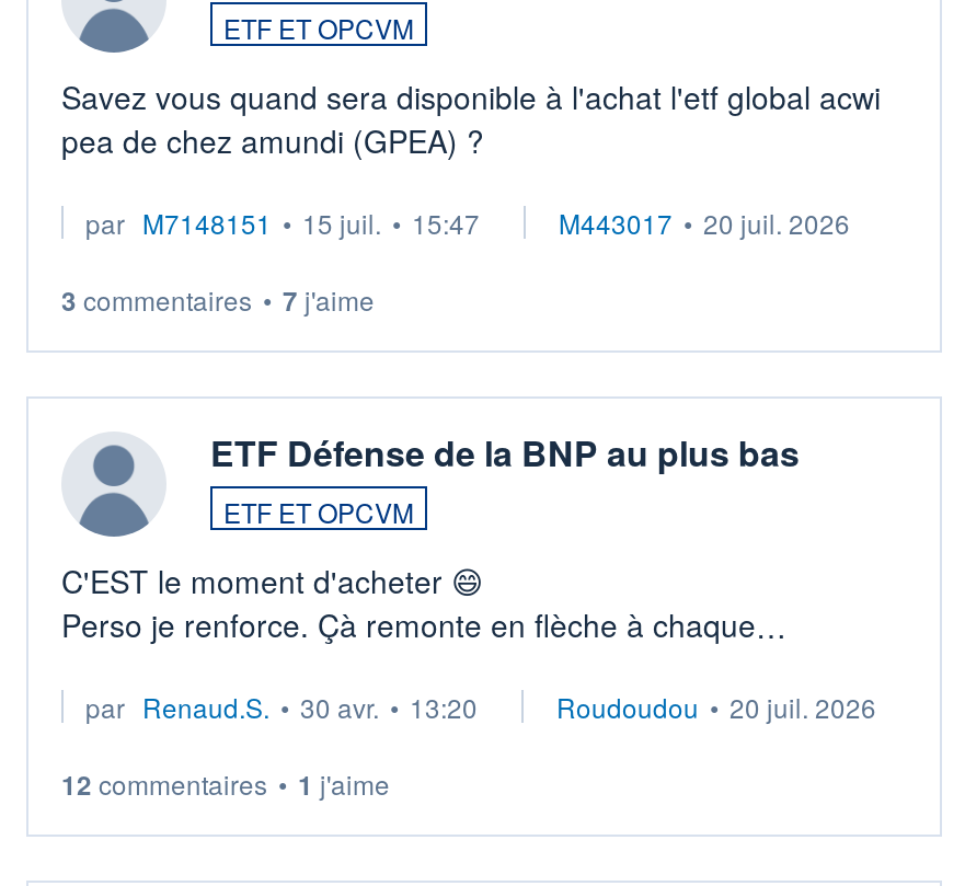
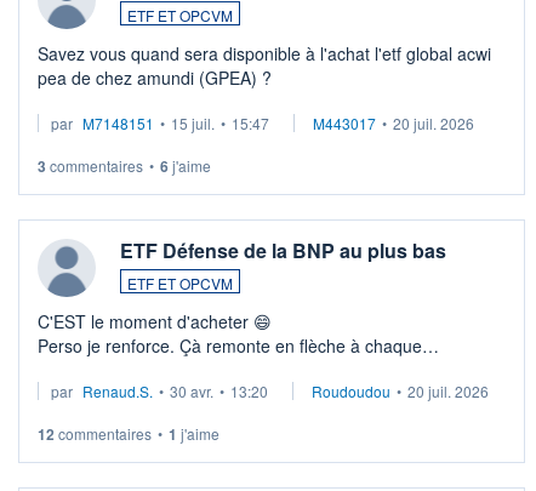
- 3 commentaires • 7 j'aime
+ 3 commentaires • 6 j'aime
